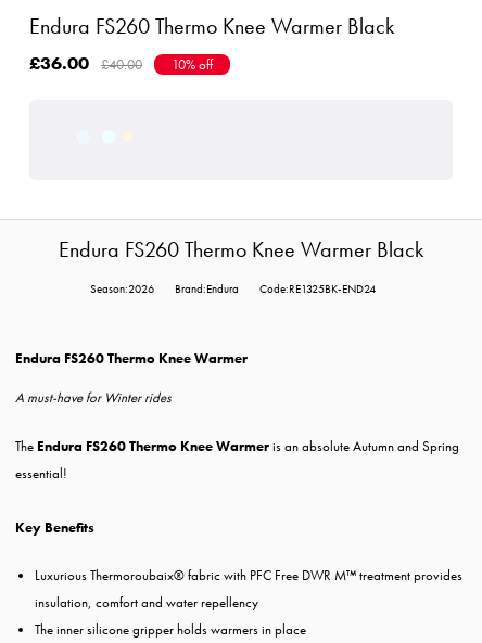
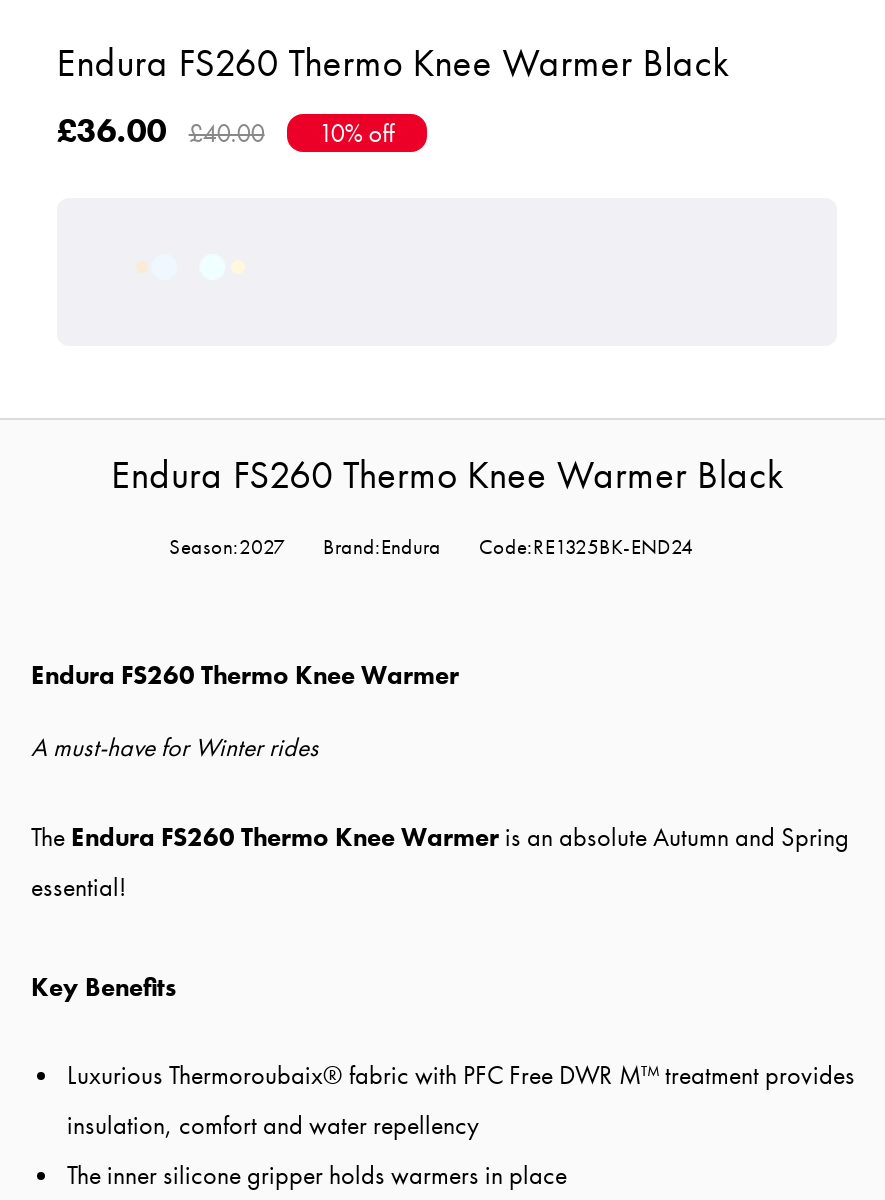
- Season:2026 Brand:Endura Code:RE1325BK-END24
+ Season:2027 Brand:Endura Code:RE1325BK-END24
